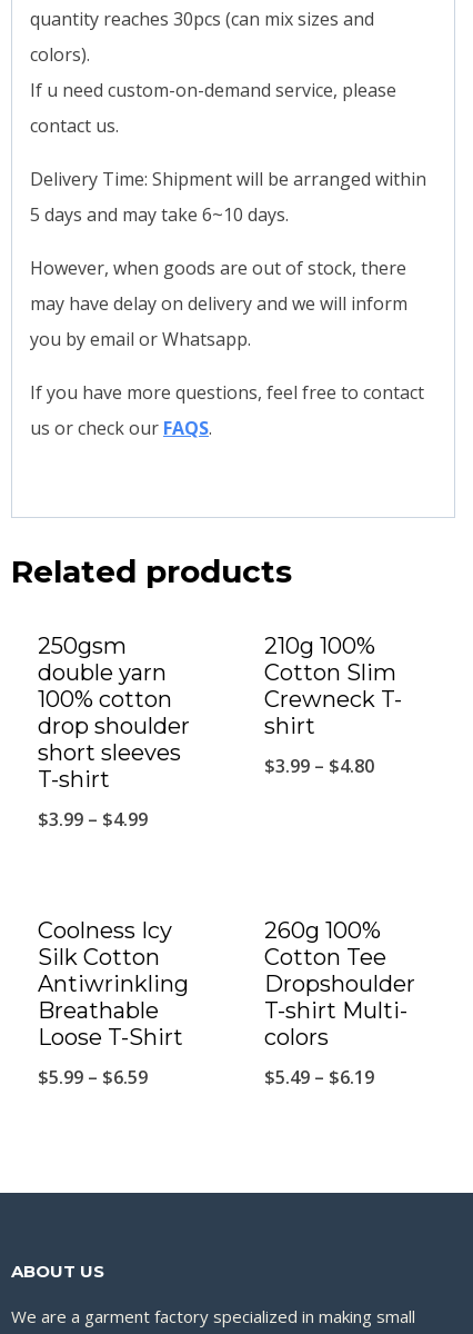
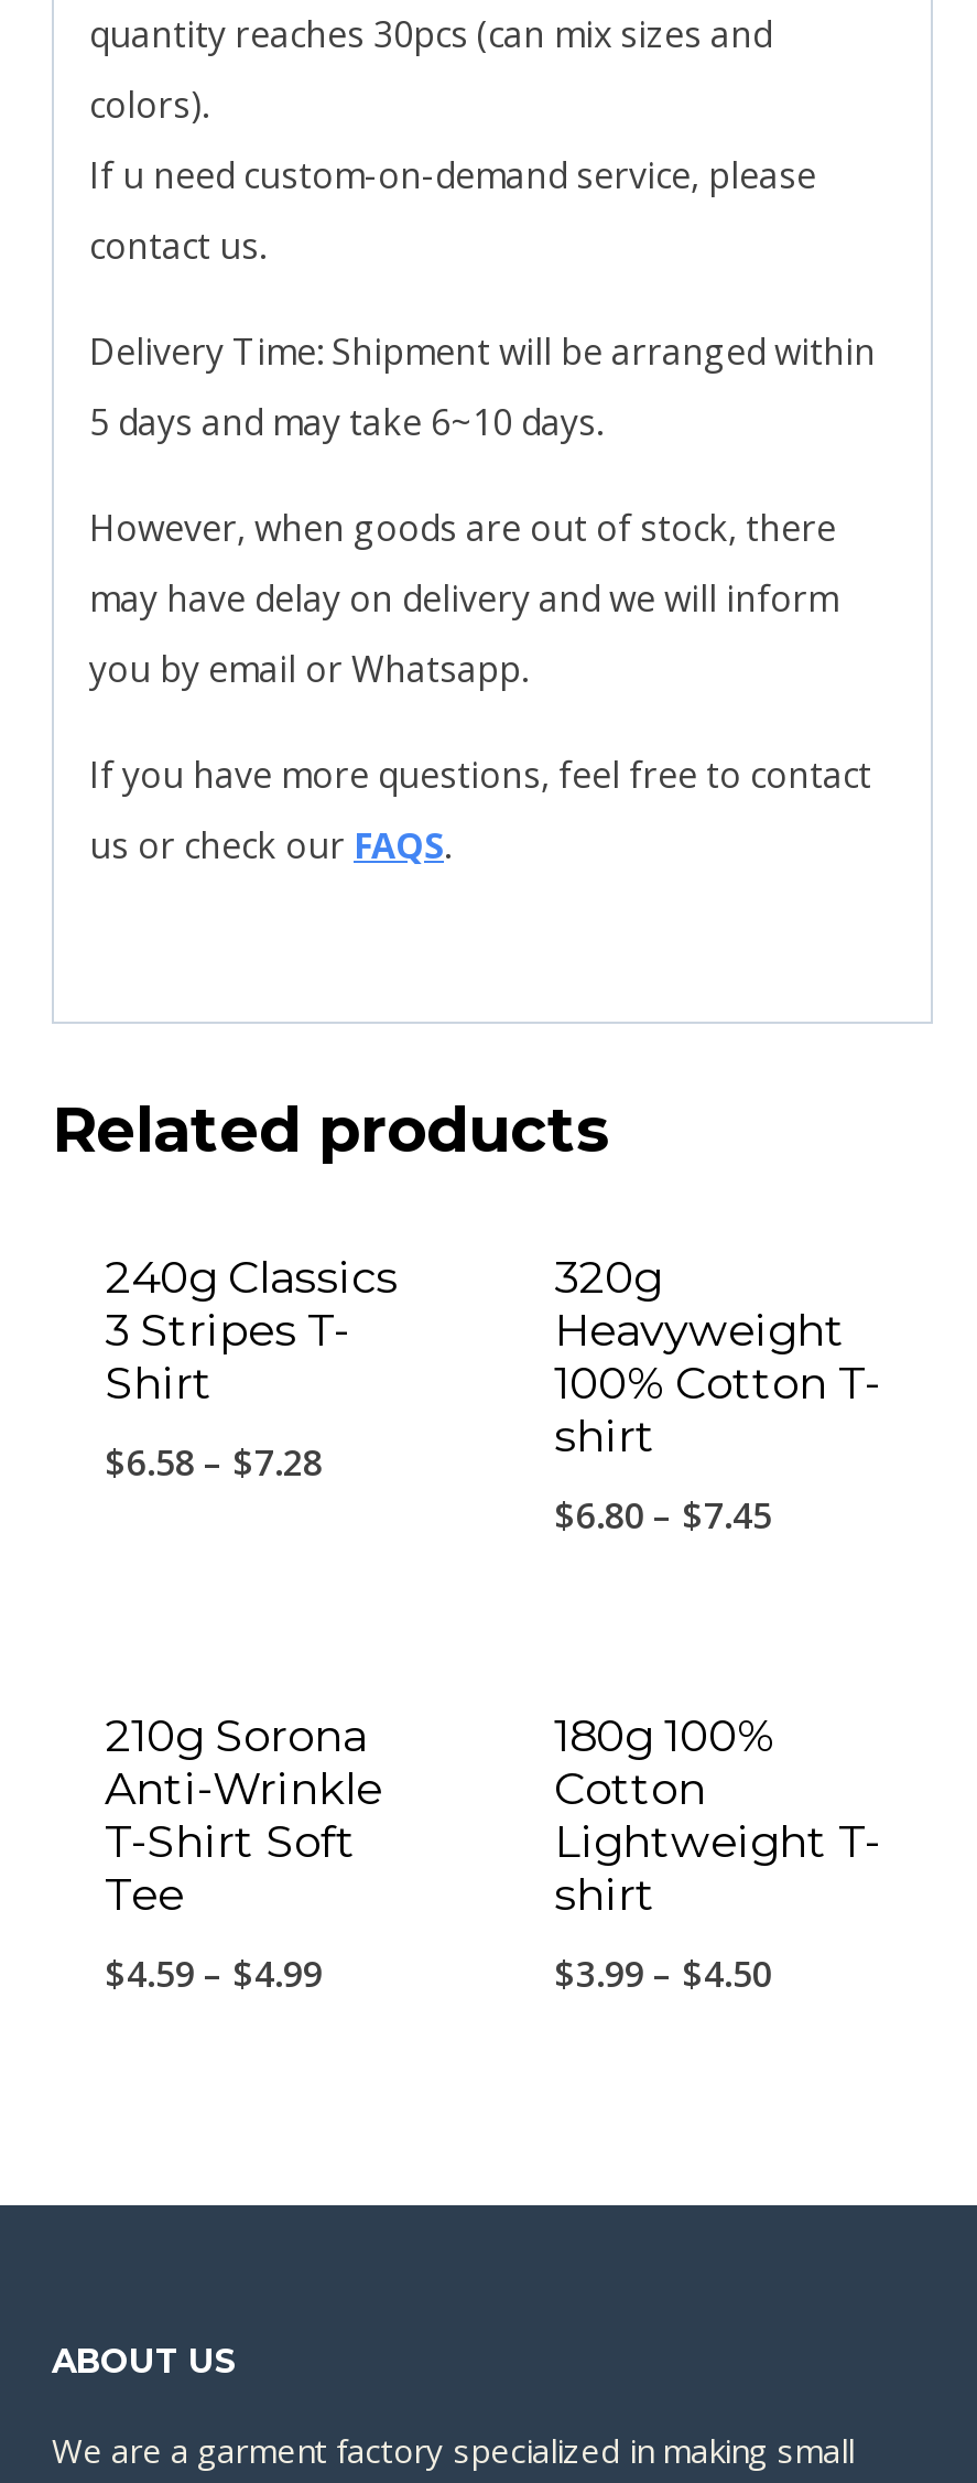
- 250gsm
- double yarn
- 100% cotton
- drop shoulder
- short sleeves
- T-shirt
+ 240g Classics
+ 3 Stripes T-
+ Shirt

- 210g 100%
- Cotton Slim
- Crewneck T-
+ 320g
+ Heavyweight
+ 100% Cotton T-

- $3.99 – $4.80
+ $6.80 – $7.45

- $3.99 – $4.99
+ $6.58 – $7.28

- Coolness Icy
- Silk Cotton
- Antiwrinkling
- Breathable
- Loose T-Shirt
+ 210g Sorona
+ Anti-Wrinkle
+ T-Shirt Soft
+ Tee

- 260g 100%
- Cotton Tee
- Dropshoulder
- T-shirt Multi-
- colors
+ 180g 100%
+ Cotton
+ Lightweight T-
+ shirt

- $5.99 – $6.59
+ $4.59 – $4.99

- $5.49 – $6.19
+ $3.99 – $4.50
